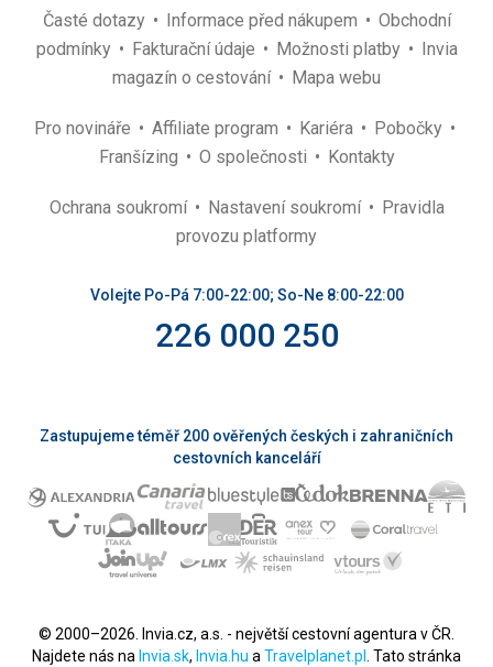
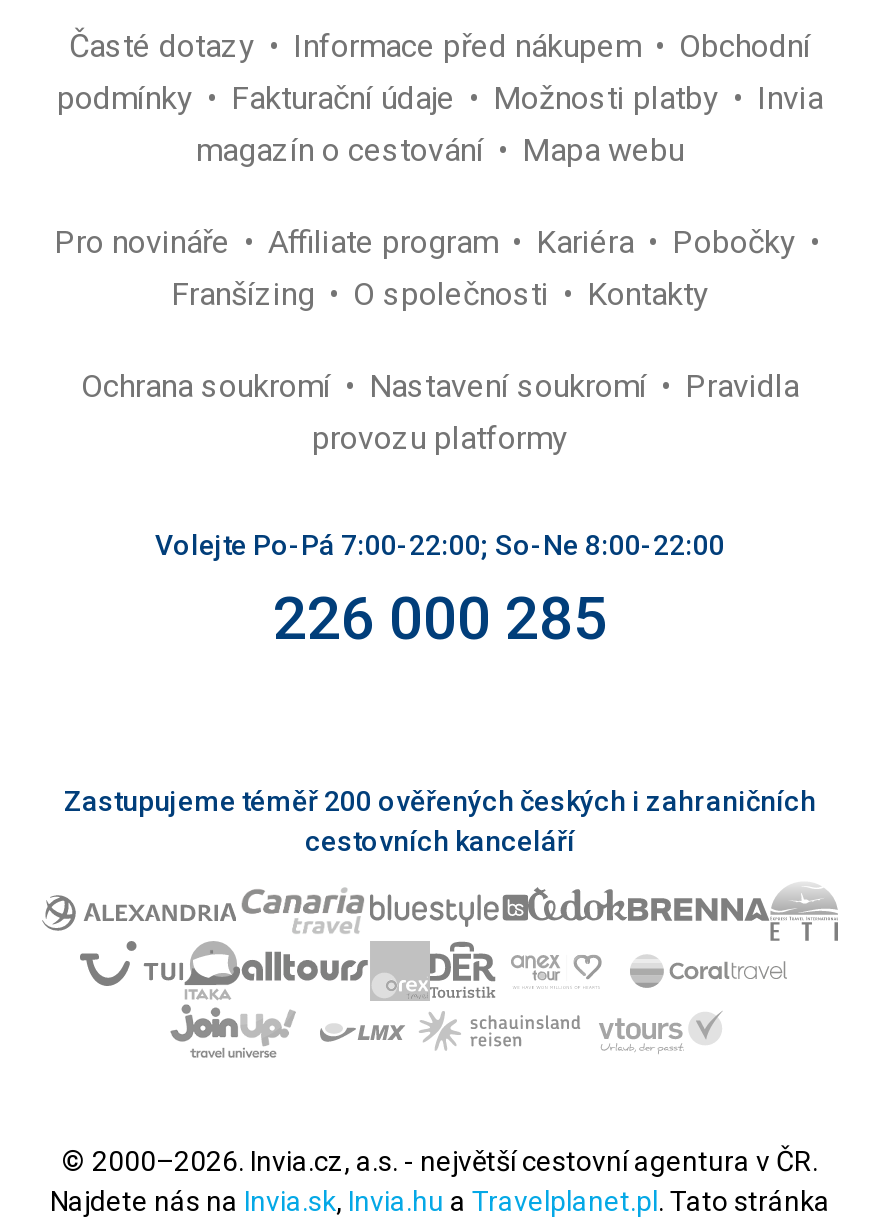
- 226 000 250
+ 226 000 285
